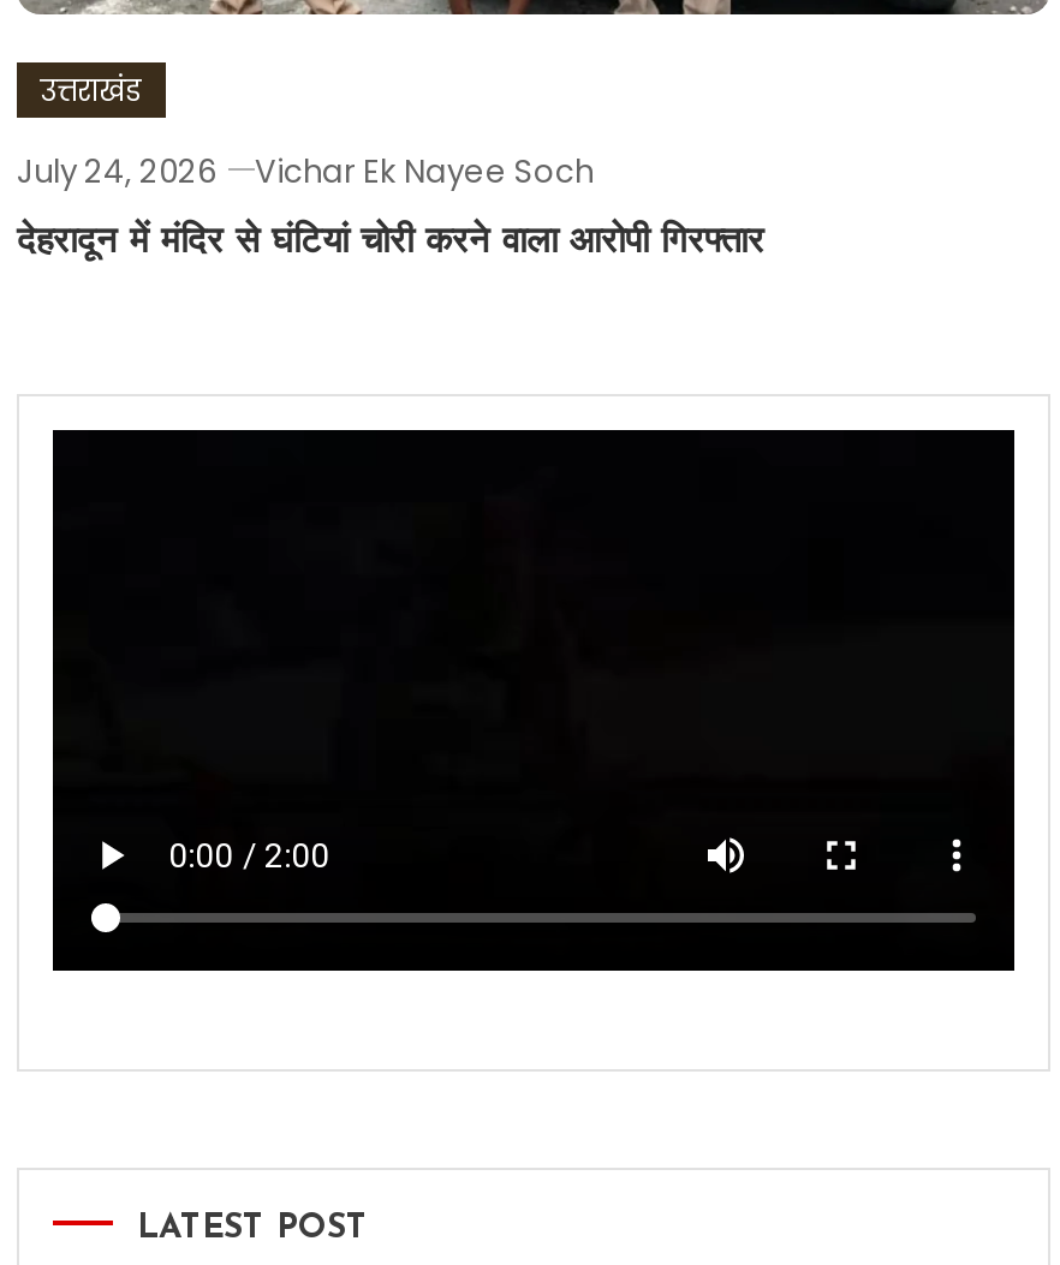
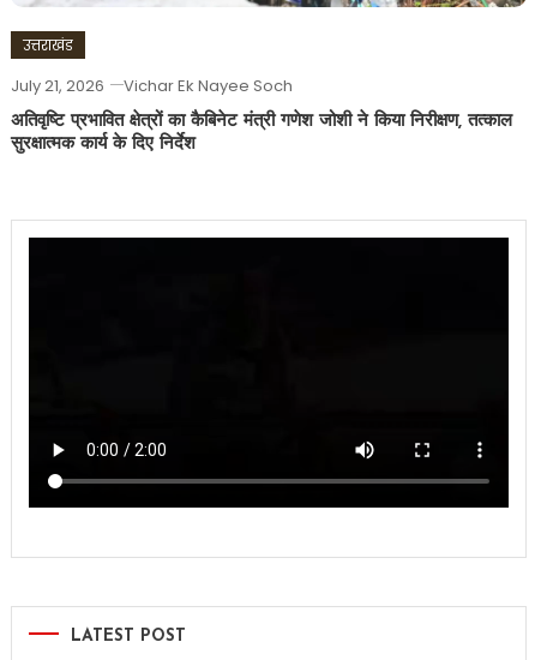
- July 24, 2026 Vichar Ek Nayee Soch
+ July 21, 2026 Vichar Ek Nayee Soch

- देहरादून में मंदिर से घंटियां चोरी करने वाला आरोपी गिरफ्तार
+ अतिवृष्टि प्रभावित क्षेत्रों का कैबिनेट मंत्री गणेश जोशी ने किया निरीक्षण, तत्काल
+ सुरक्षात्मक कार्य के दिए निर्देश
